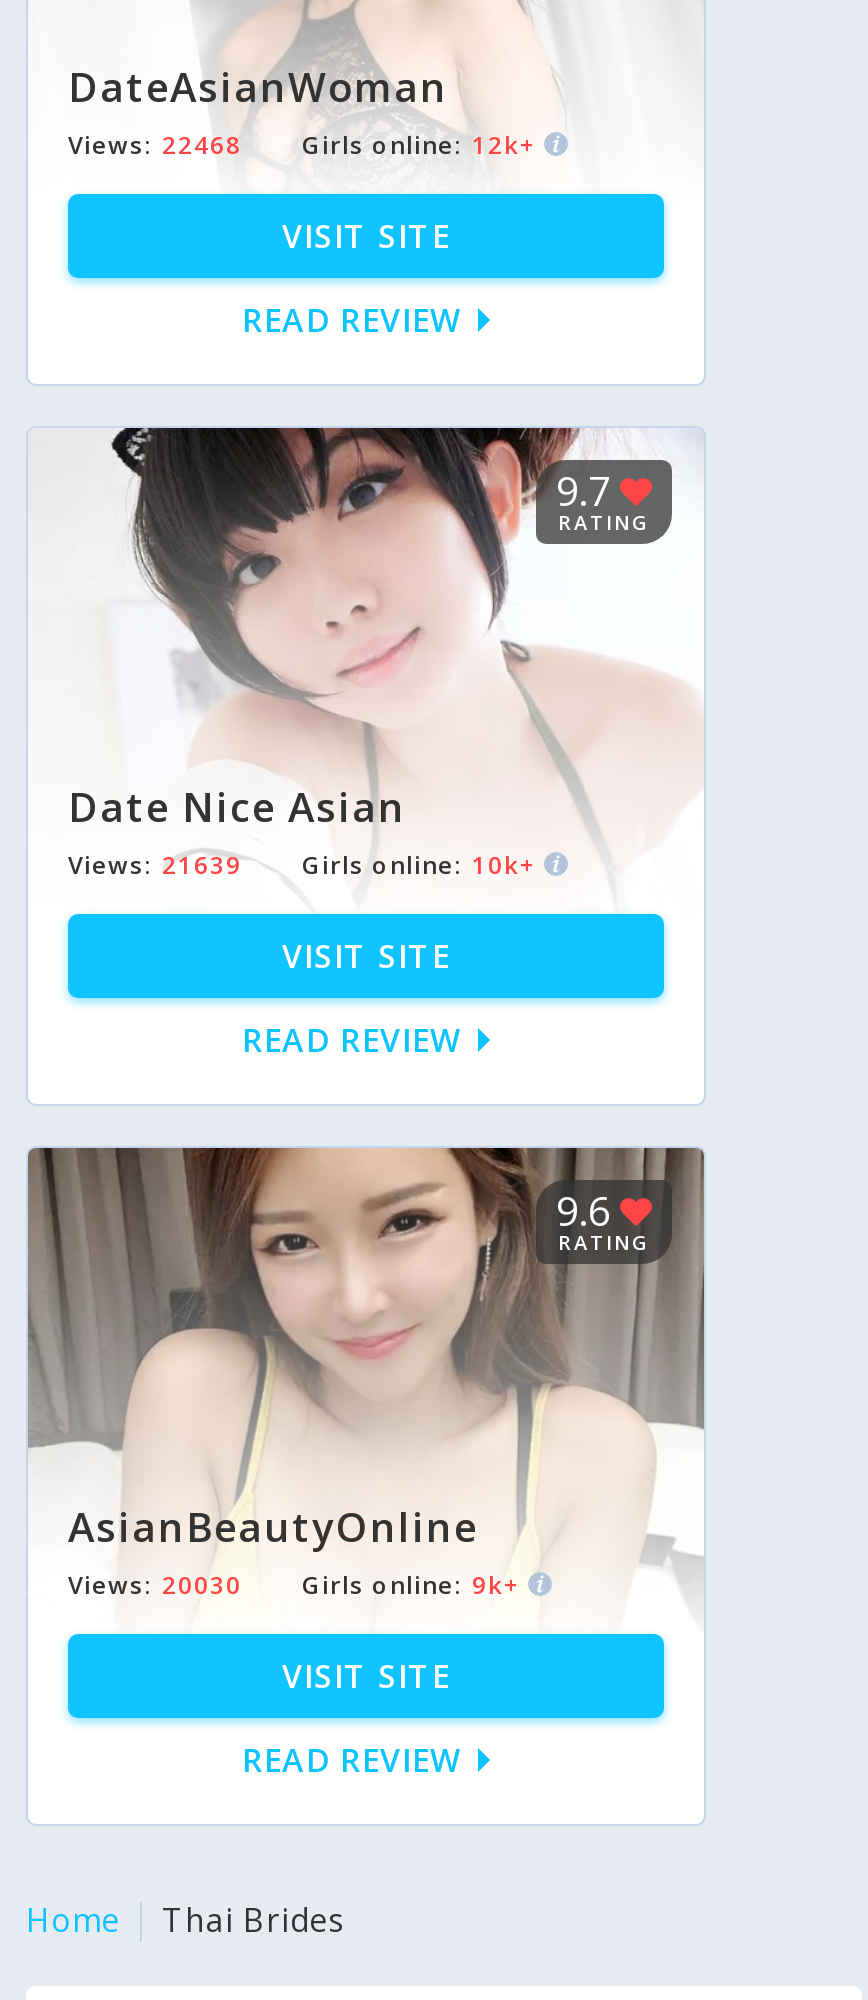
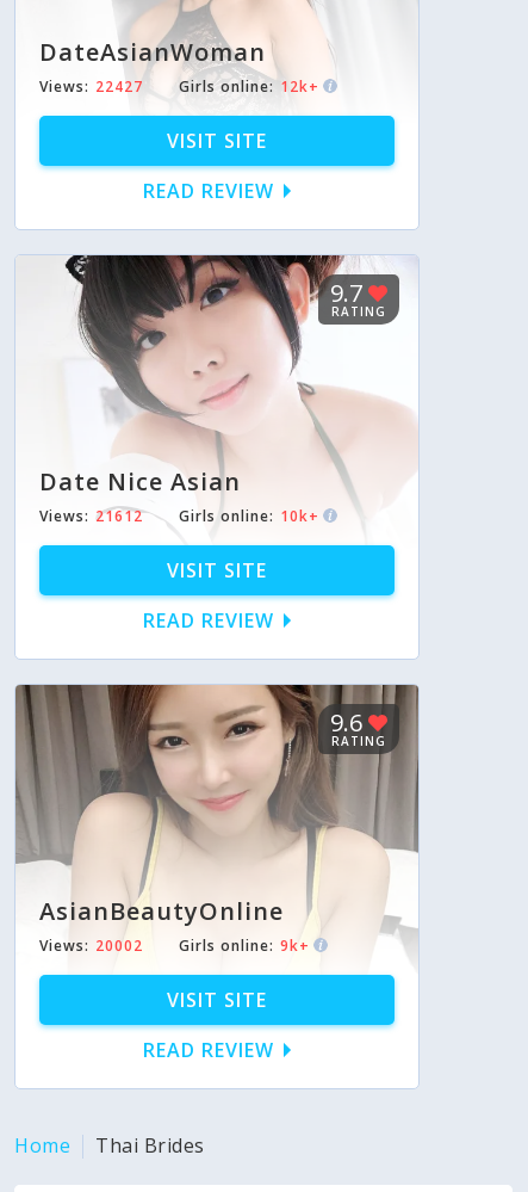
- Views: 22468 Girls online: 12k+
+ Views: 22427 Girls online: 12k+

- Views: 21639 Girls online: 10k+
+ Views: 21612 Girls online: 10k+

- Views: 20030 Girls online: 9k+
+ Views: 20002 Girls online: 9k+
